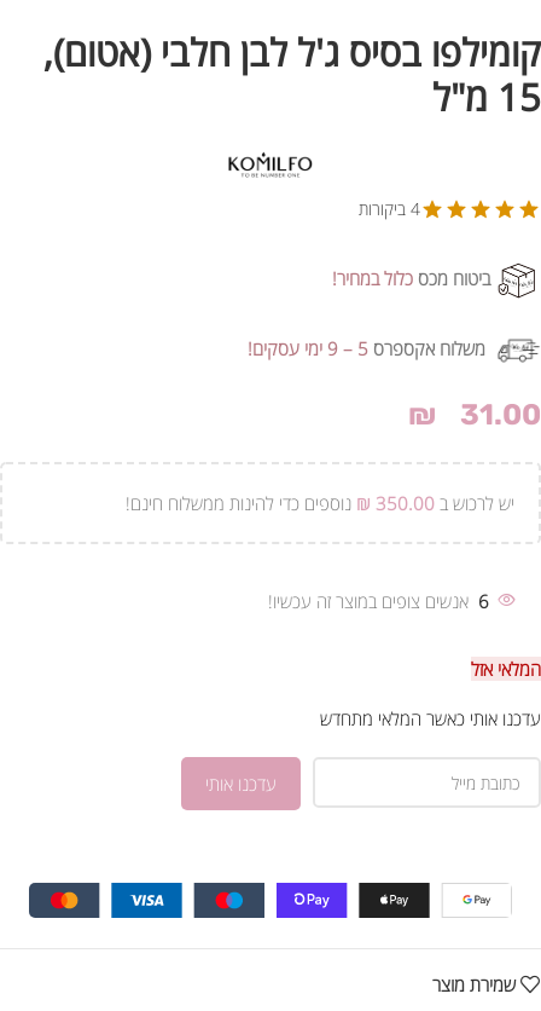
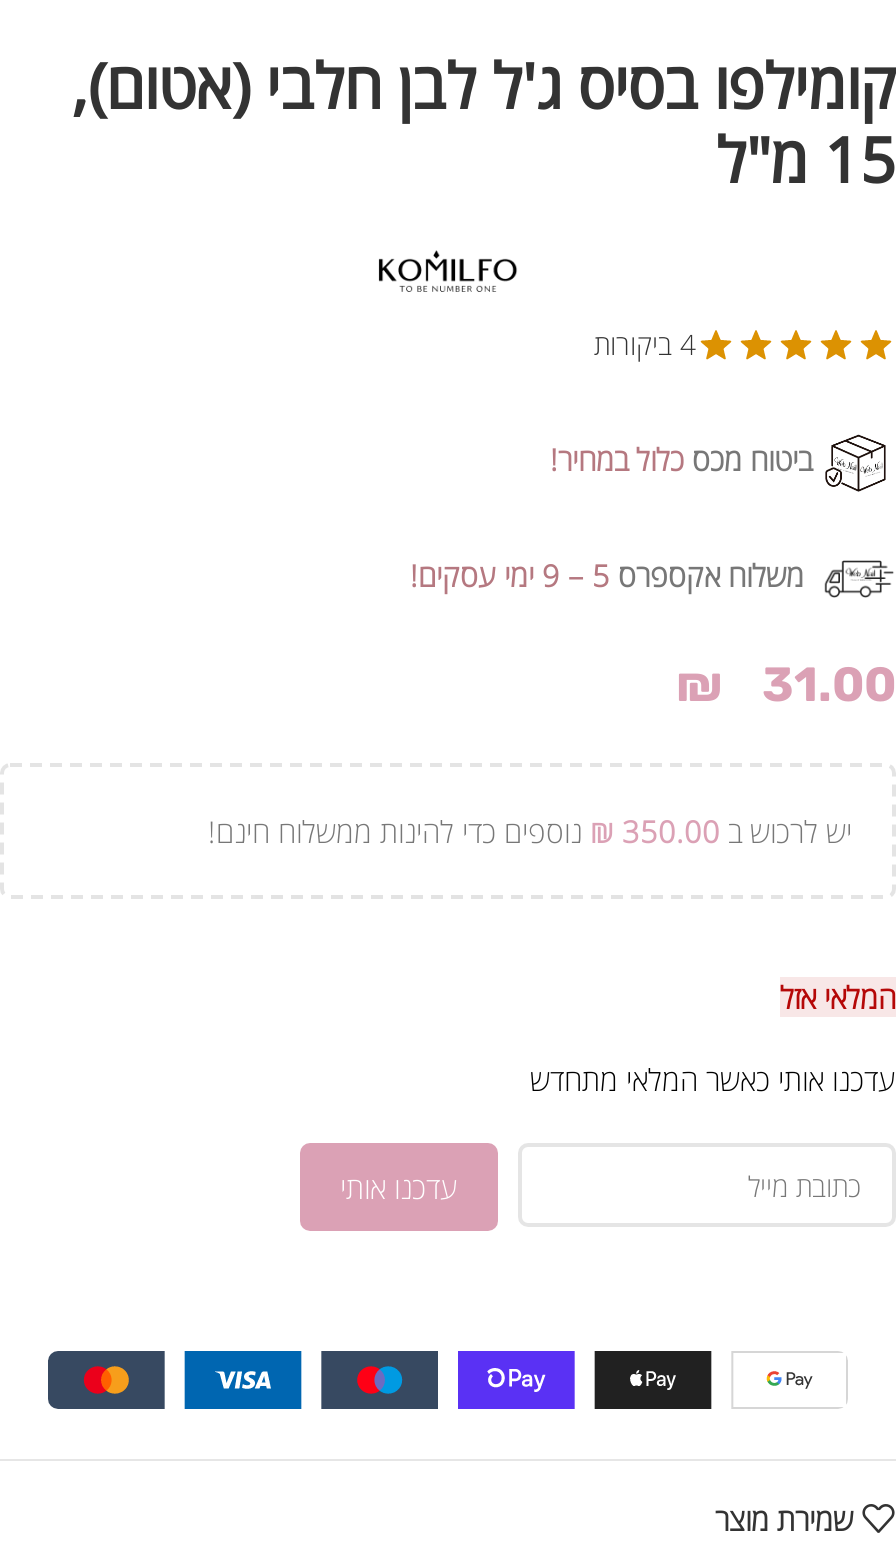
- 6 אנשים צופים במוצר זה עכשיו!
